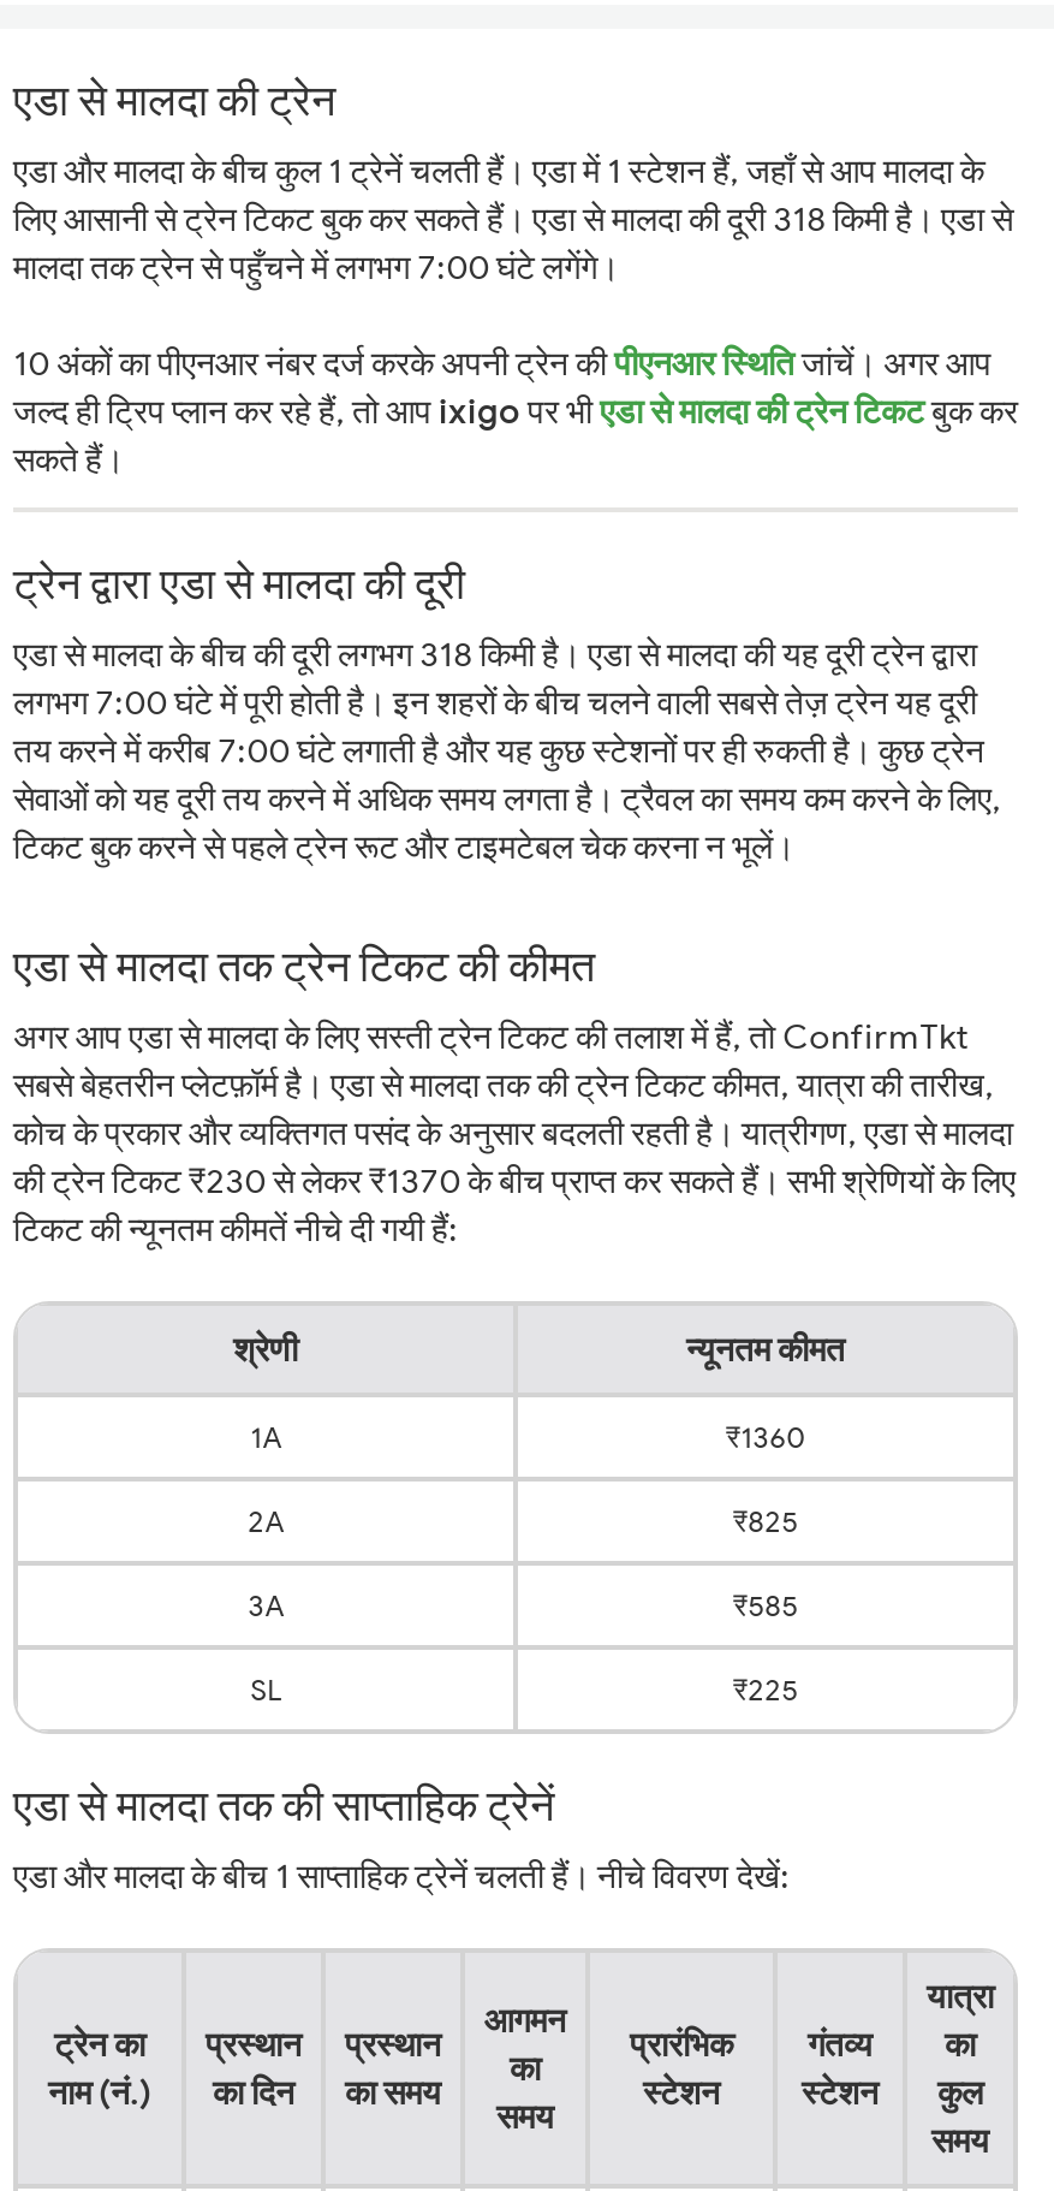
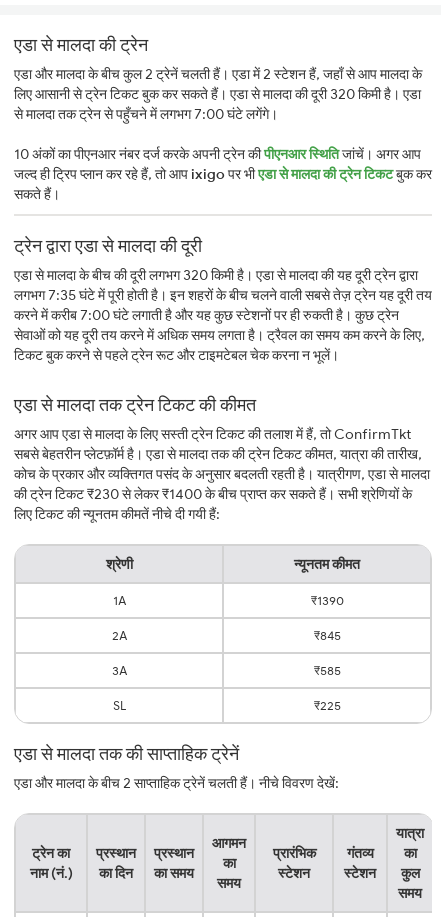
- एडा और मालदा के बीच कुल 1 ट्रेनें चलती हैं। एडा में 1 स्टेशन हैं, जहाँ से आप मालदा के
- लिए आसानी से ट्रेन टिकट बुक कर सकते हैं। एडा से मालदा की दूरी 318 किमी है। एडा से
- मालदा तक ट्रेन से पहुँचने में लगभग 7:00 घंटे लगेंगे।
+ एडा और मालदा के बीच कुल 2 ट्रेनें चलती हैं। एडा में 2 स्टेशन हैं, जहाँ से आप मालदा के
+ लिए आसानी से ट्रेन टिकट बुक कर सकते हैं। एडा से मालदा की दूरी 320 किमी है। एडा
+ से मालदा तक ट्रेन से पहुँचने में लगभग 7:00 घंटे लगेंगे।

- एडा से मालदा के बीच की दूरी लगभग 318 किमी है। एडा से मालदा की यह दूरी ट्रेन द्वारा
- लगभग 7:00 घंटे में पूरी होती है। इन शहरों के बीच चलने वाली सबसे तेज़ ट्रेन यह दूरी
- तय करने में करीब 7:00 घंटे लगाती है और यह कुछ स्टेशनों पर ही रुकती है। कुछ ट्रेन
+ एडा से मालदा के बीच की दूरी लगभग 320 किमी है। एडा से मालदा की यह दूरी ट्रेन द्वारा
+ लगभग 7:35 घंटे में पूरी होती है। इन शहरों के बीच चलने वाली सबसे तेज़ ट्रेन यह दूरी तय
+ करने में करीब 7:00 घंटे लगाती है और यह कुछ स्टेशनों पर ही रुकती है। कुछ ट्रेन

- की ट्रेन टिकट ₹230 से लेकर ₹1370 के बीच प्राप्त कर सकते हैं। सभी श्रेणियों के लिए
- टिकट की न्यूनतम कीमतें नीचे दी गयी हैं:
+ की ट्रेन टिकट ₹230 से लेकर ₹1400 के बीच प्राप्त कर सकते हैं। सभी श्रेणियों के
+ लिए टिकट की न्यूनतम कीमतें नीचे दी गयी हैं:

- ₹1360
+ ₹1390

- ₹825
+ ₹845

- एडा और मालदा के बीच 1 साप्ताहिक ट्रेनें चलती हैं। नीचे विवरण देखें:
+ एडा और मालदा के बीच 2 साप्ताहिक ट्रेनें चलती हैं। नीचे विवरण देखें:
